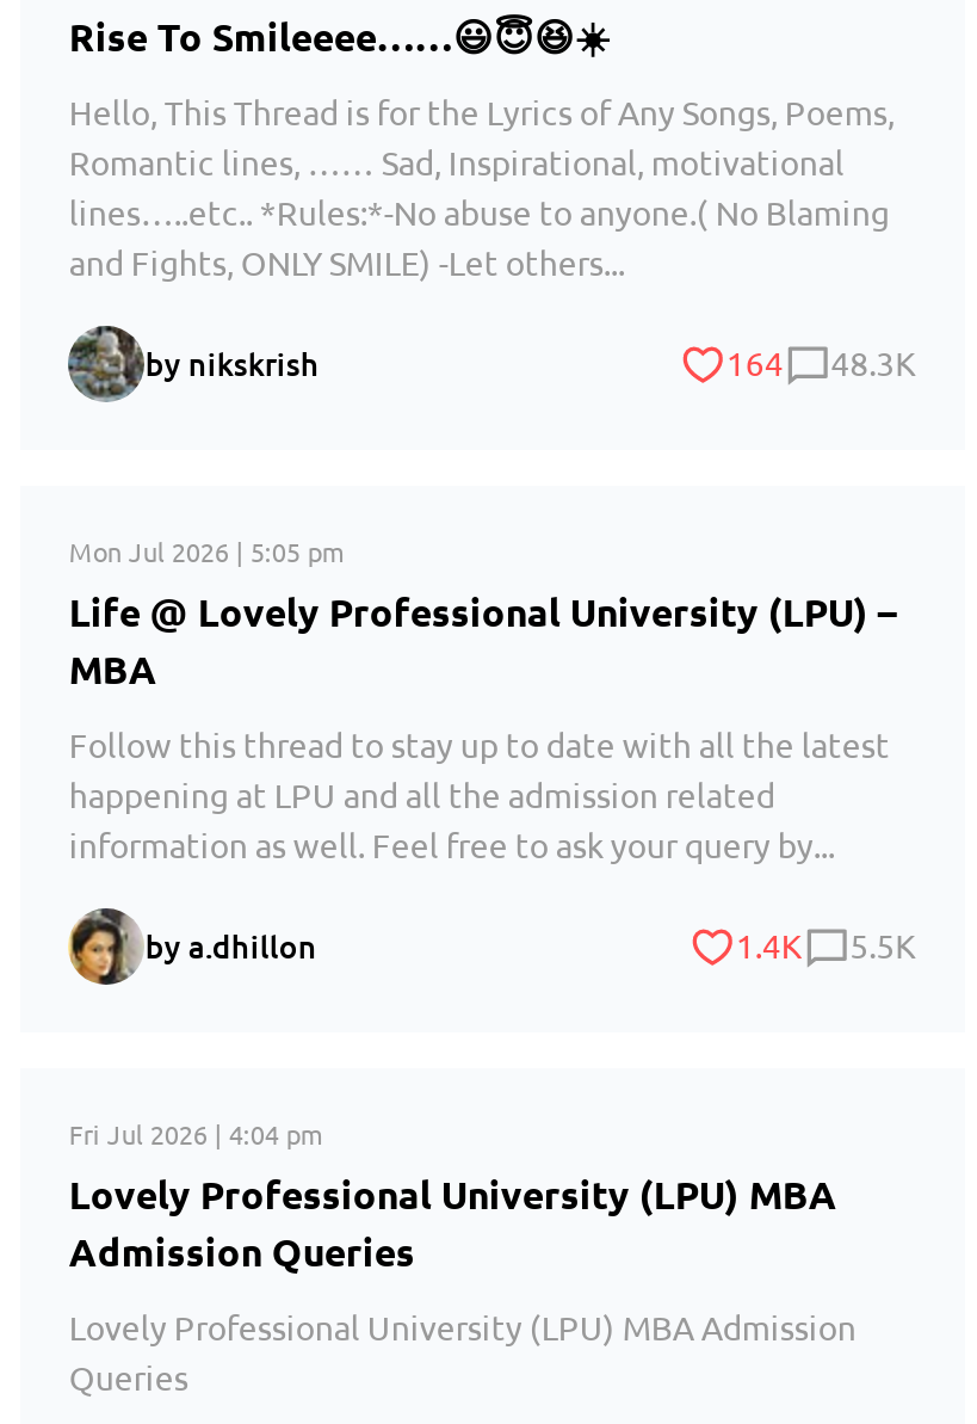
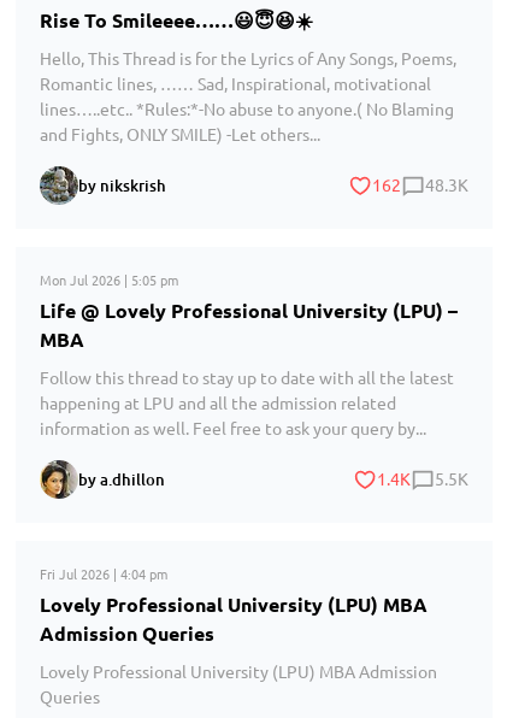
- 164 48.3K
+ 162 48.3K
